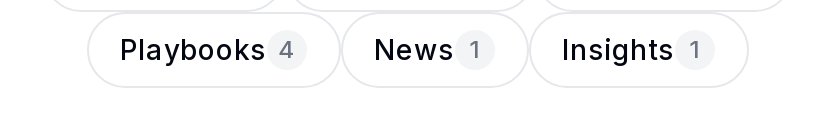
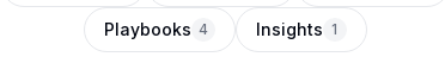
- News 1
